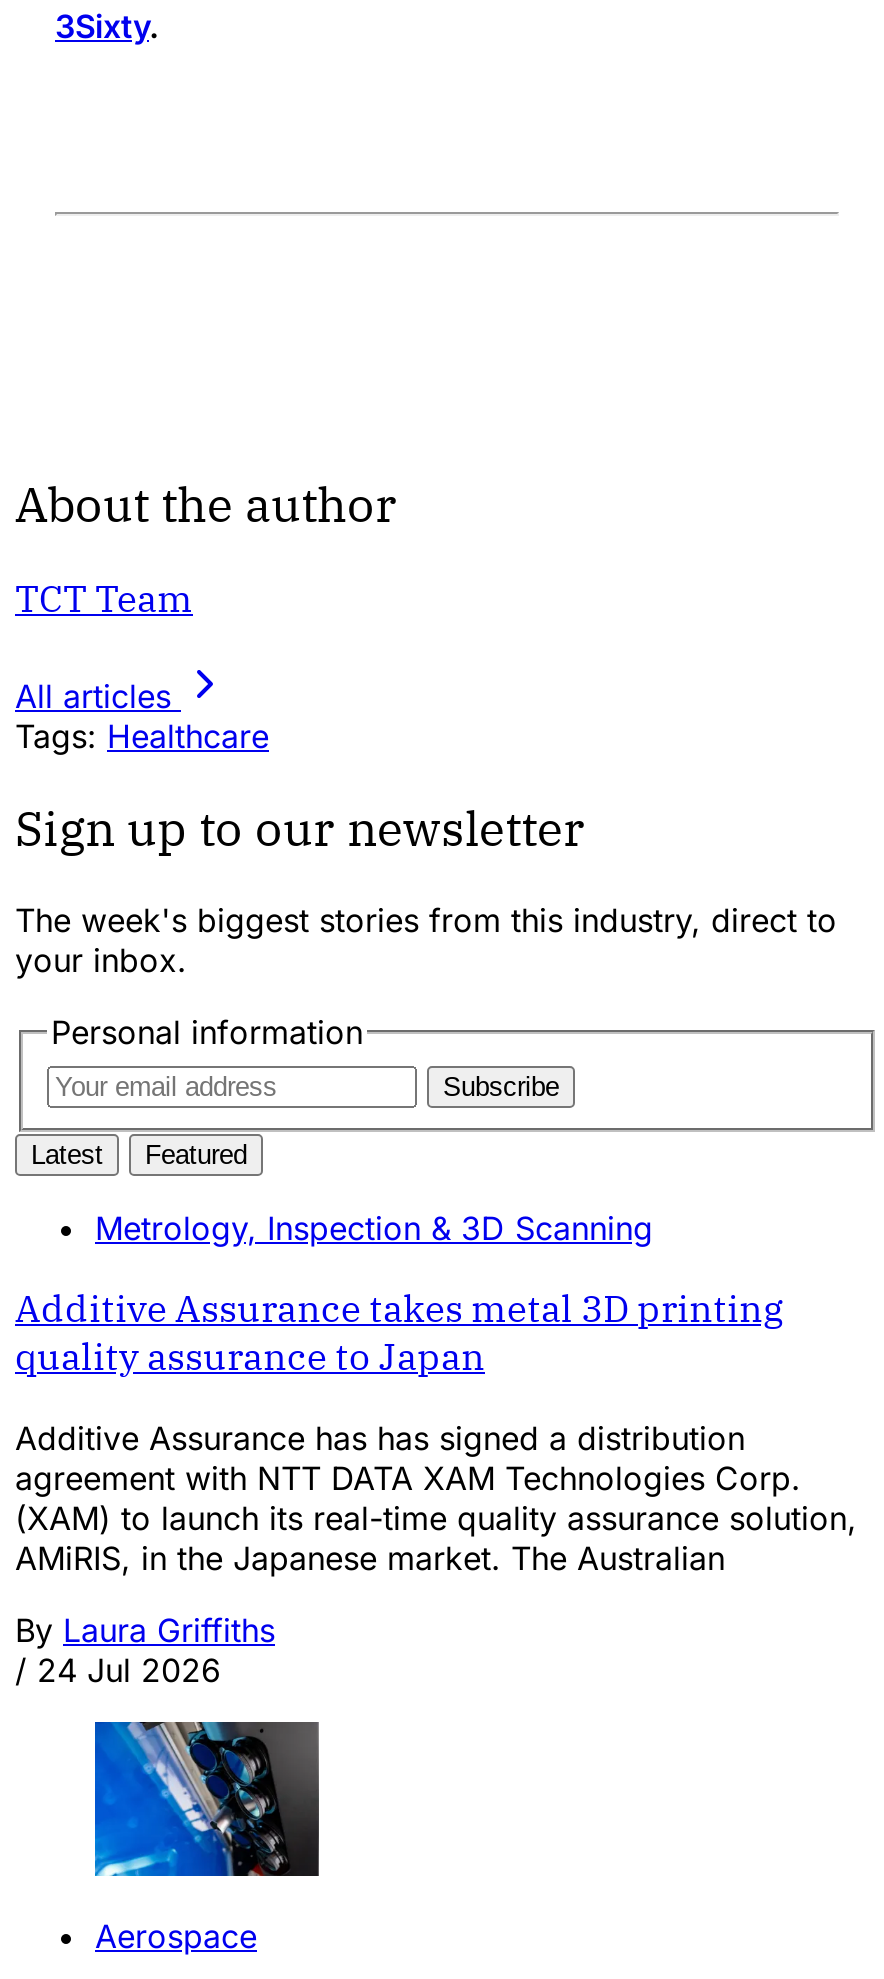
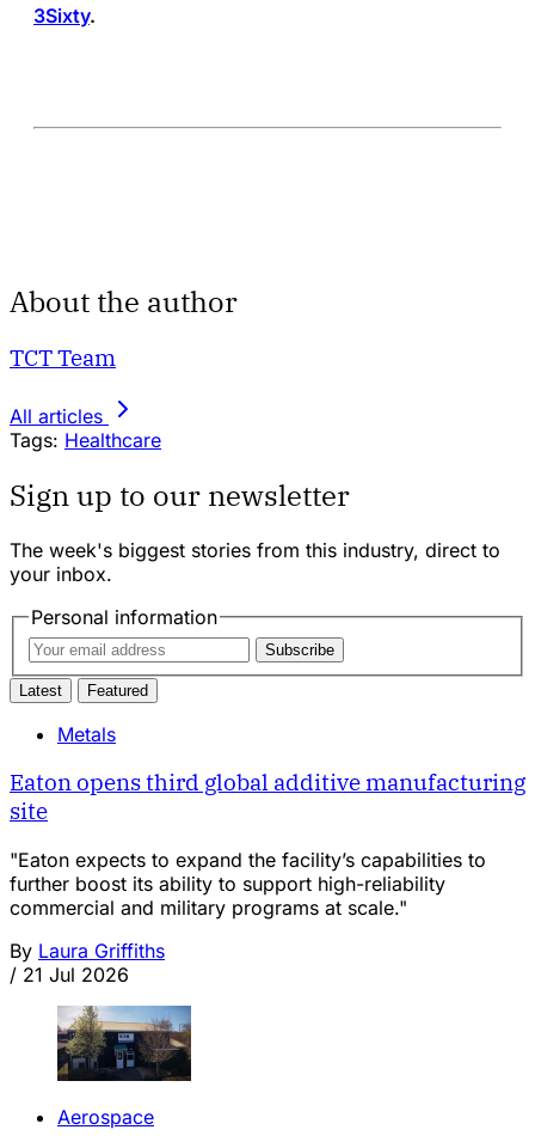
- Metrology, Inspection & 3D Scanning
+ Metals

- Additive Assurance takes metal 3D printing
- quality assurance to Japan
+ Eaton opens third global additive manufacturing
+ site

- Additive Assurance has has signed a distribution
- agreement with NTT DATA XAM Technologies Corp.
- (XAM) to launch its real-time quality assurance solution,
- AMiRIS, in the Japanese market. The Australian
+ "Eaton expects to expand the facility’s capabilities to
+ further boost its ability to support high-reliability
+ commercial and military programs at scale."

- / 24 Jul 2026
+ / 21 Jul 2026

- [image]
+ [image]
